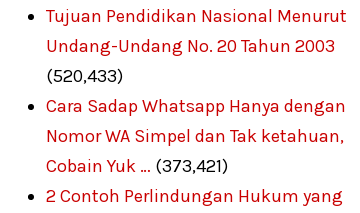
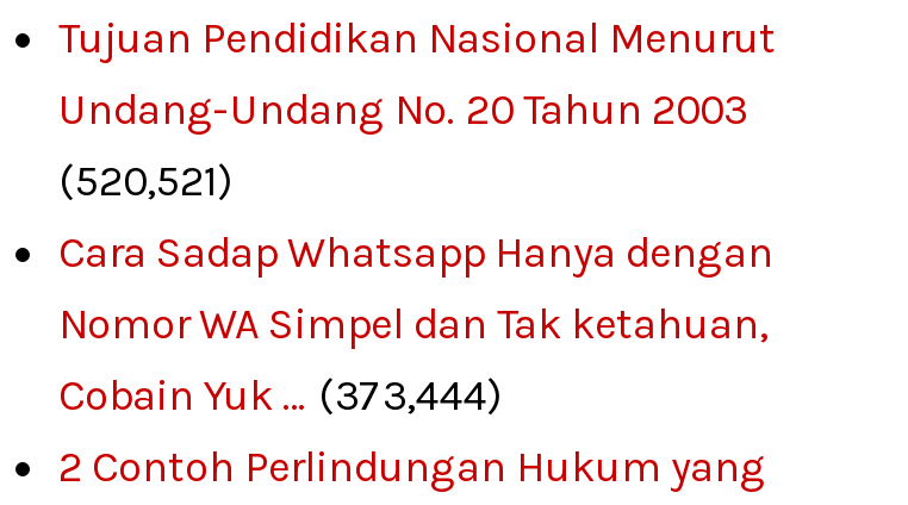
- (520,433)
+ (520,521)

- Cobain Yuk … (373,421)
+ Cobain Yuk … (373,444)
